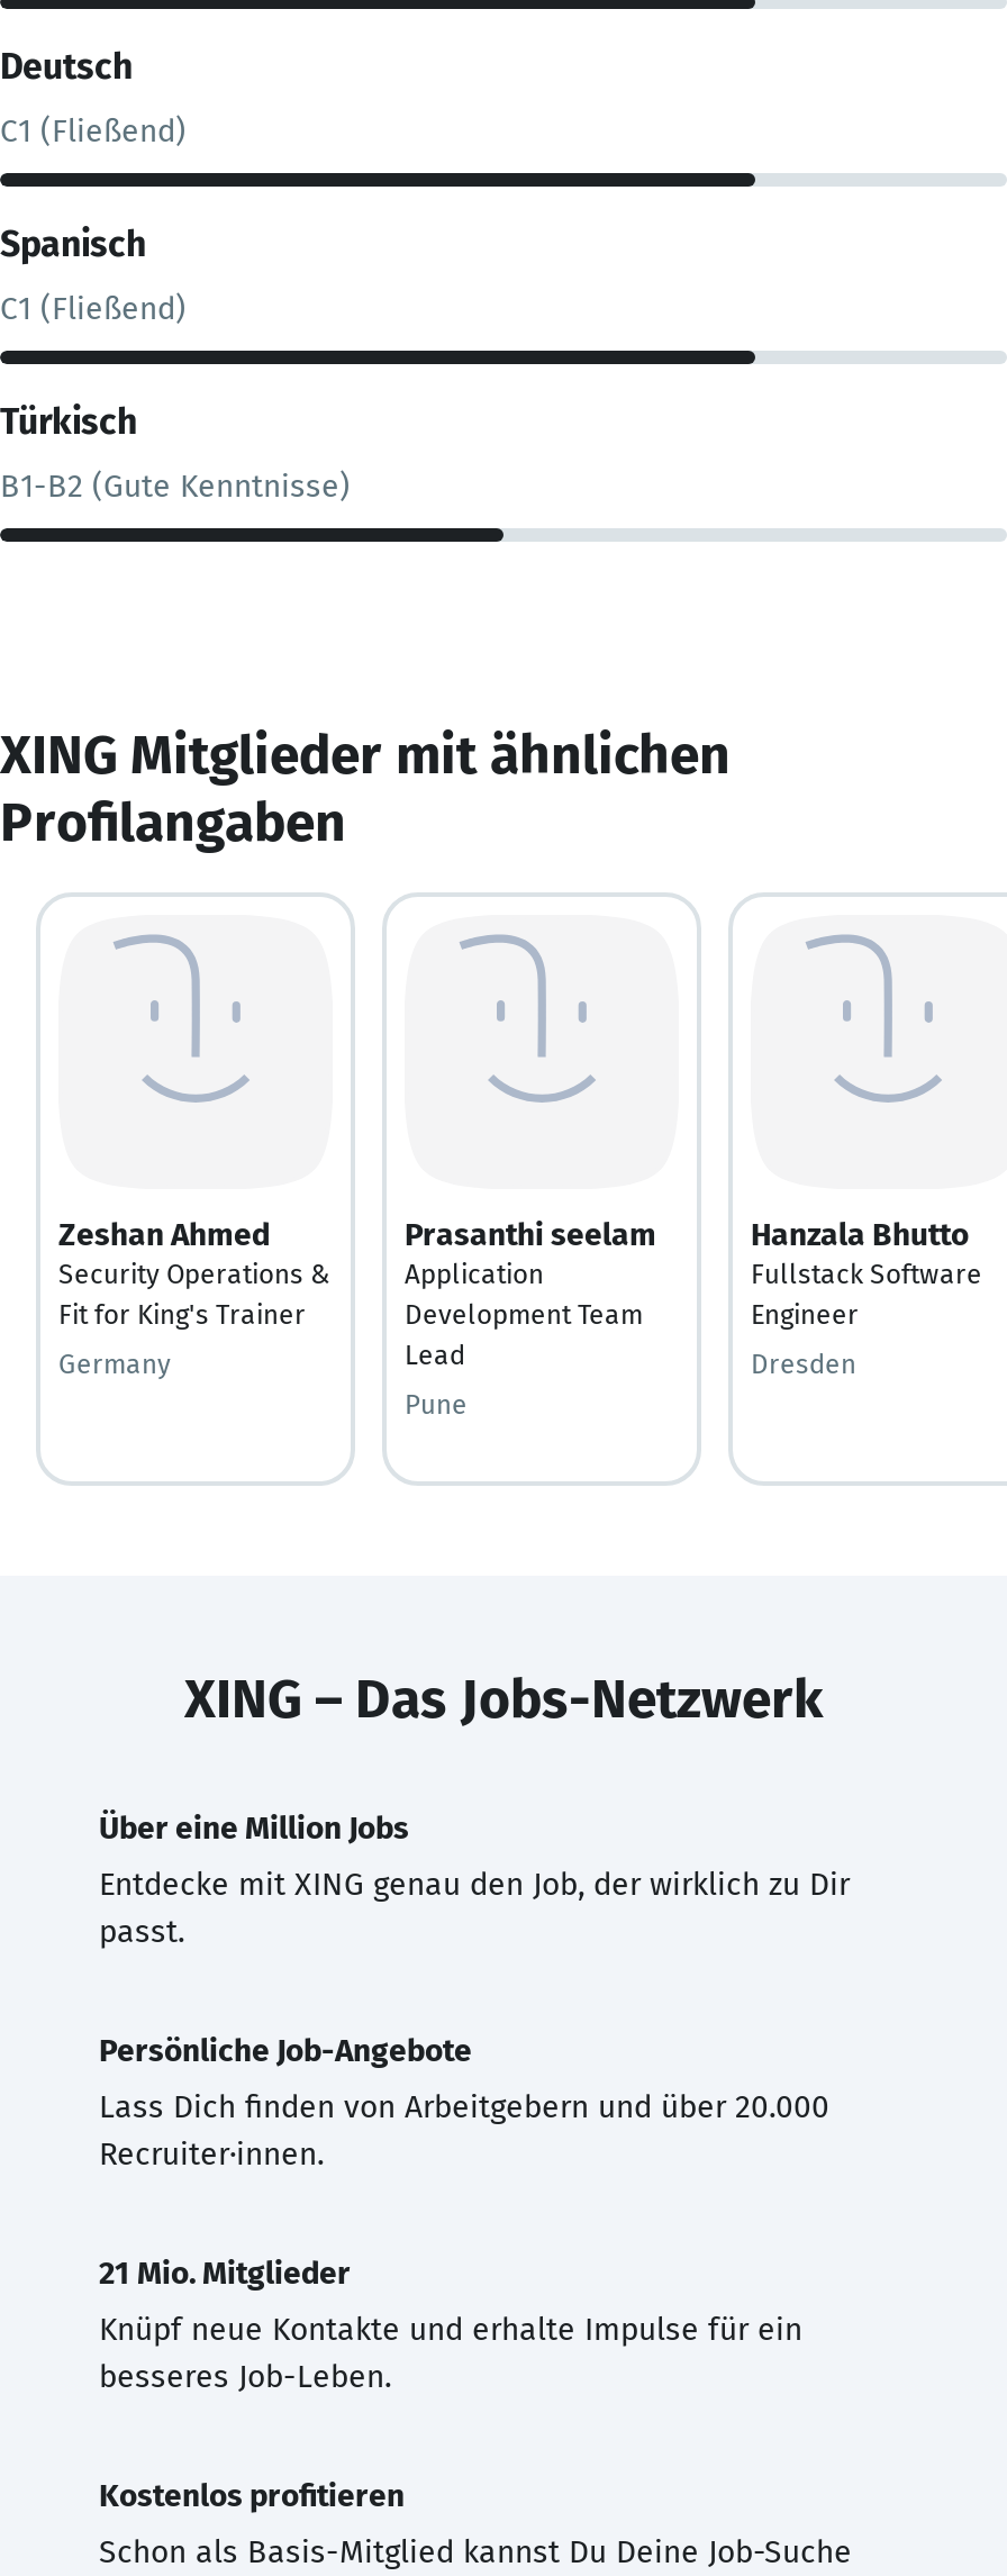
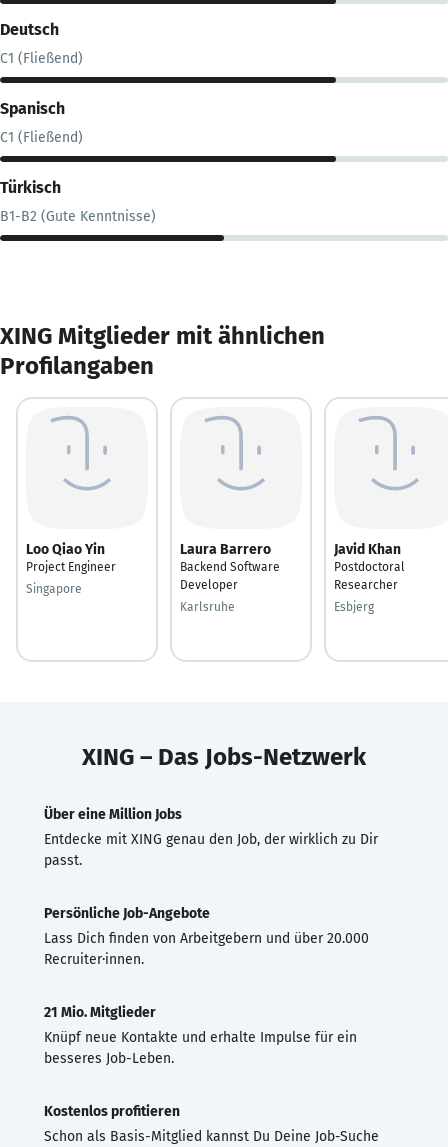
- Zeshan Ahmed
- Security Operations &
- Fit for King's Trainer
+ Loo Qiao Yin
+ Project Engineer

- Prasanthi seelam
- Application
- Development Team
- Lead
+ Laura Barrero
+ Backend Software
+ Developer

- Hanzala Bhutto
- Fullstack Software
- Engineer
+ Javid Khan
+ Postdoctoral
+ Researcher

- Germany
+ Singapore

- Dresden
+ Esbjerg

- Pune
+ Karlsruhe
